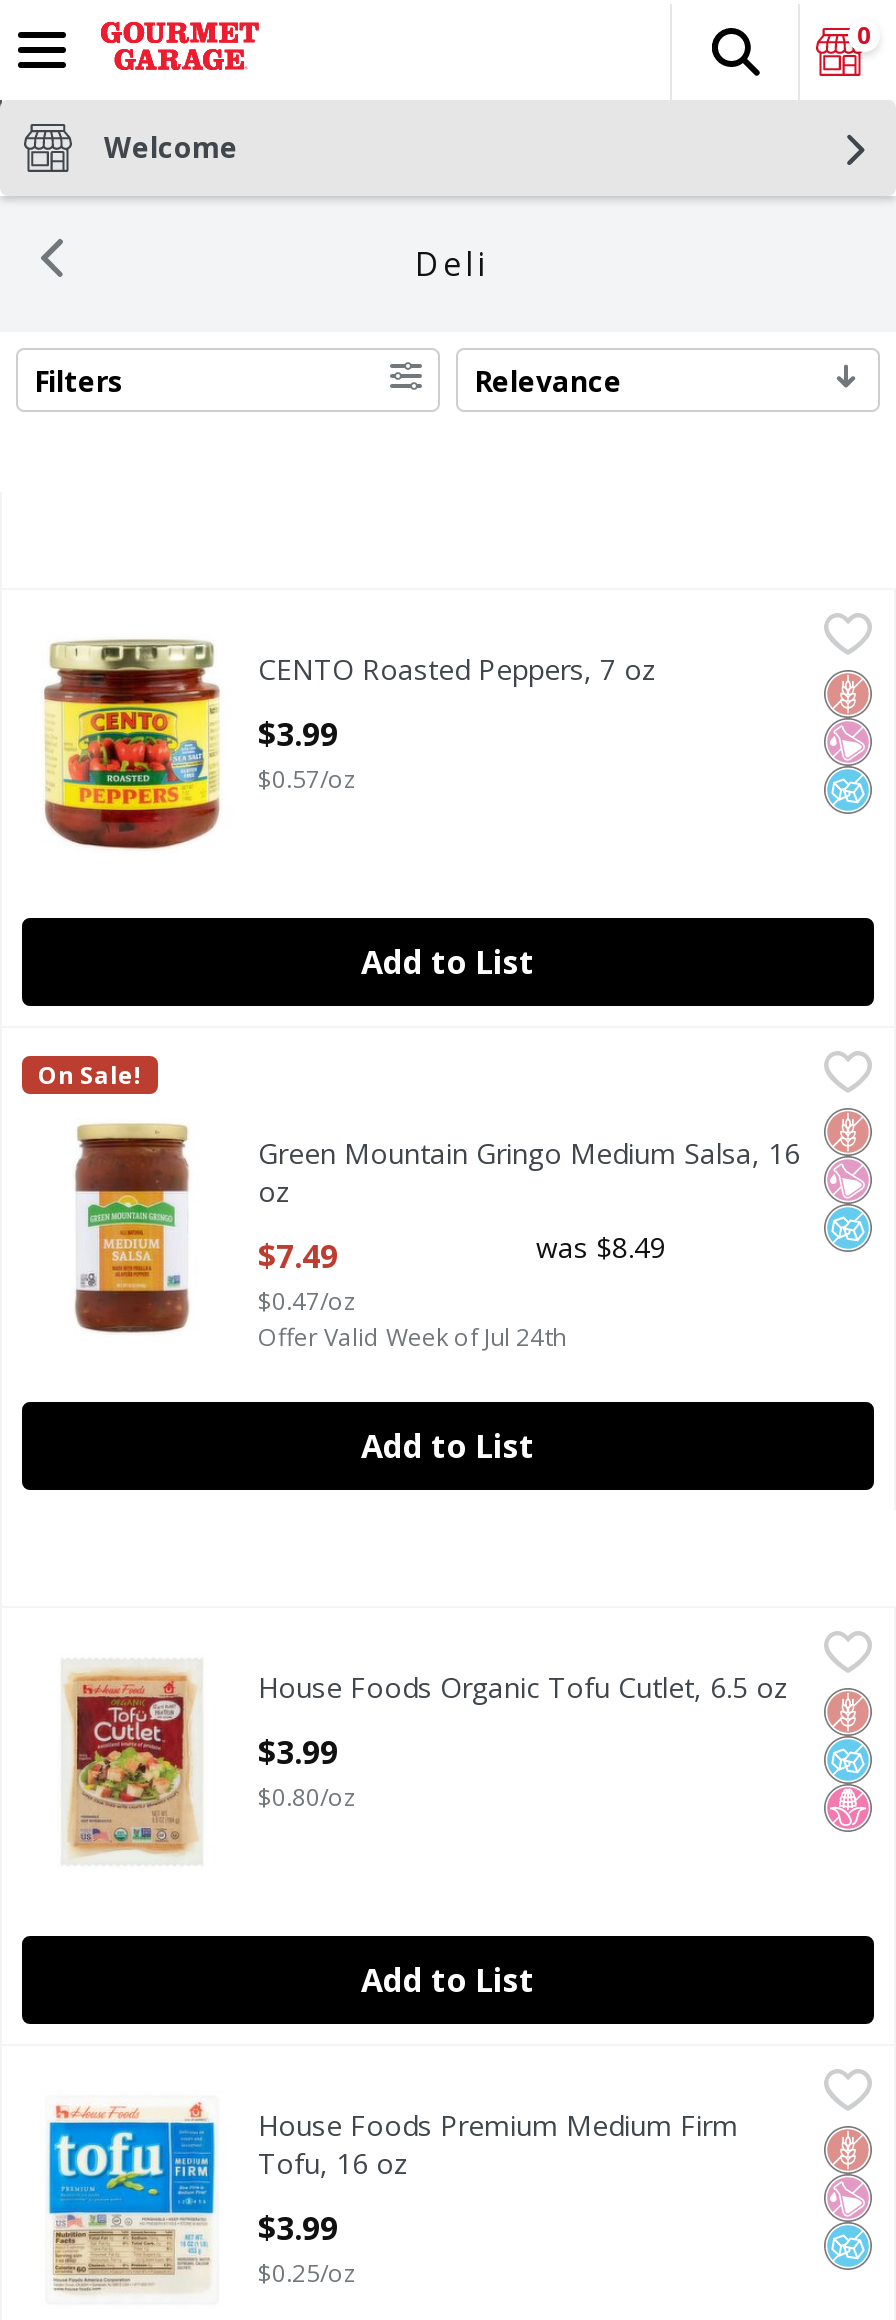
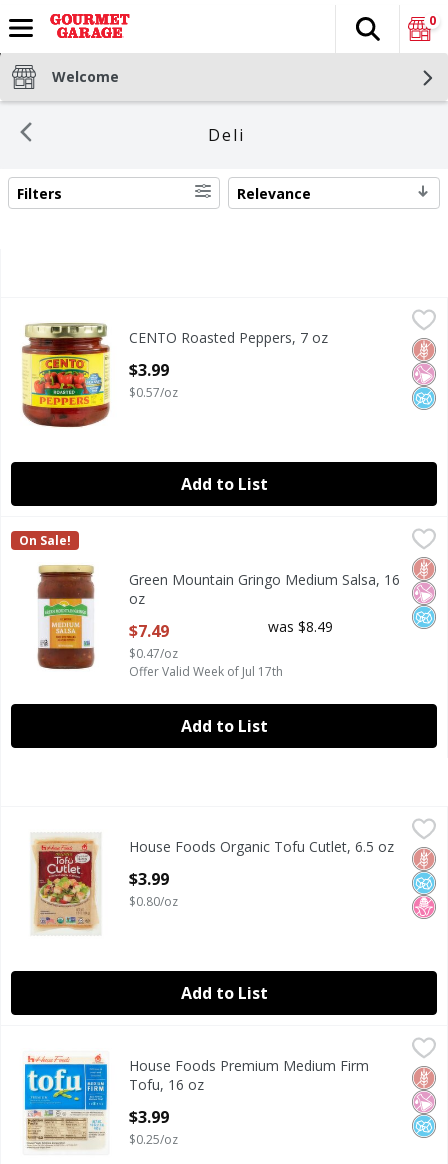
- Offer Valid Week of Jul 24th
+ Offer Valid Week of Jul 17th
